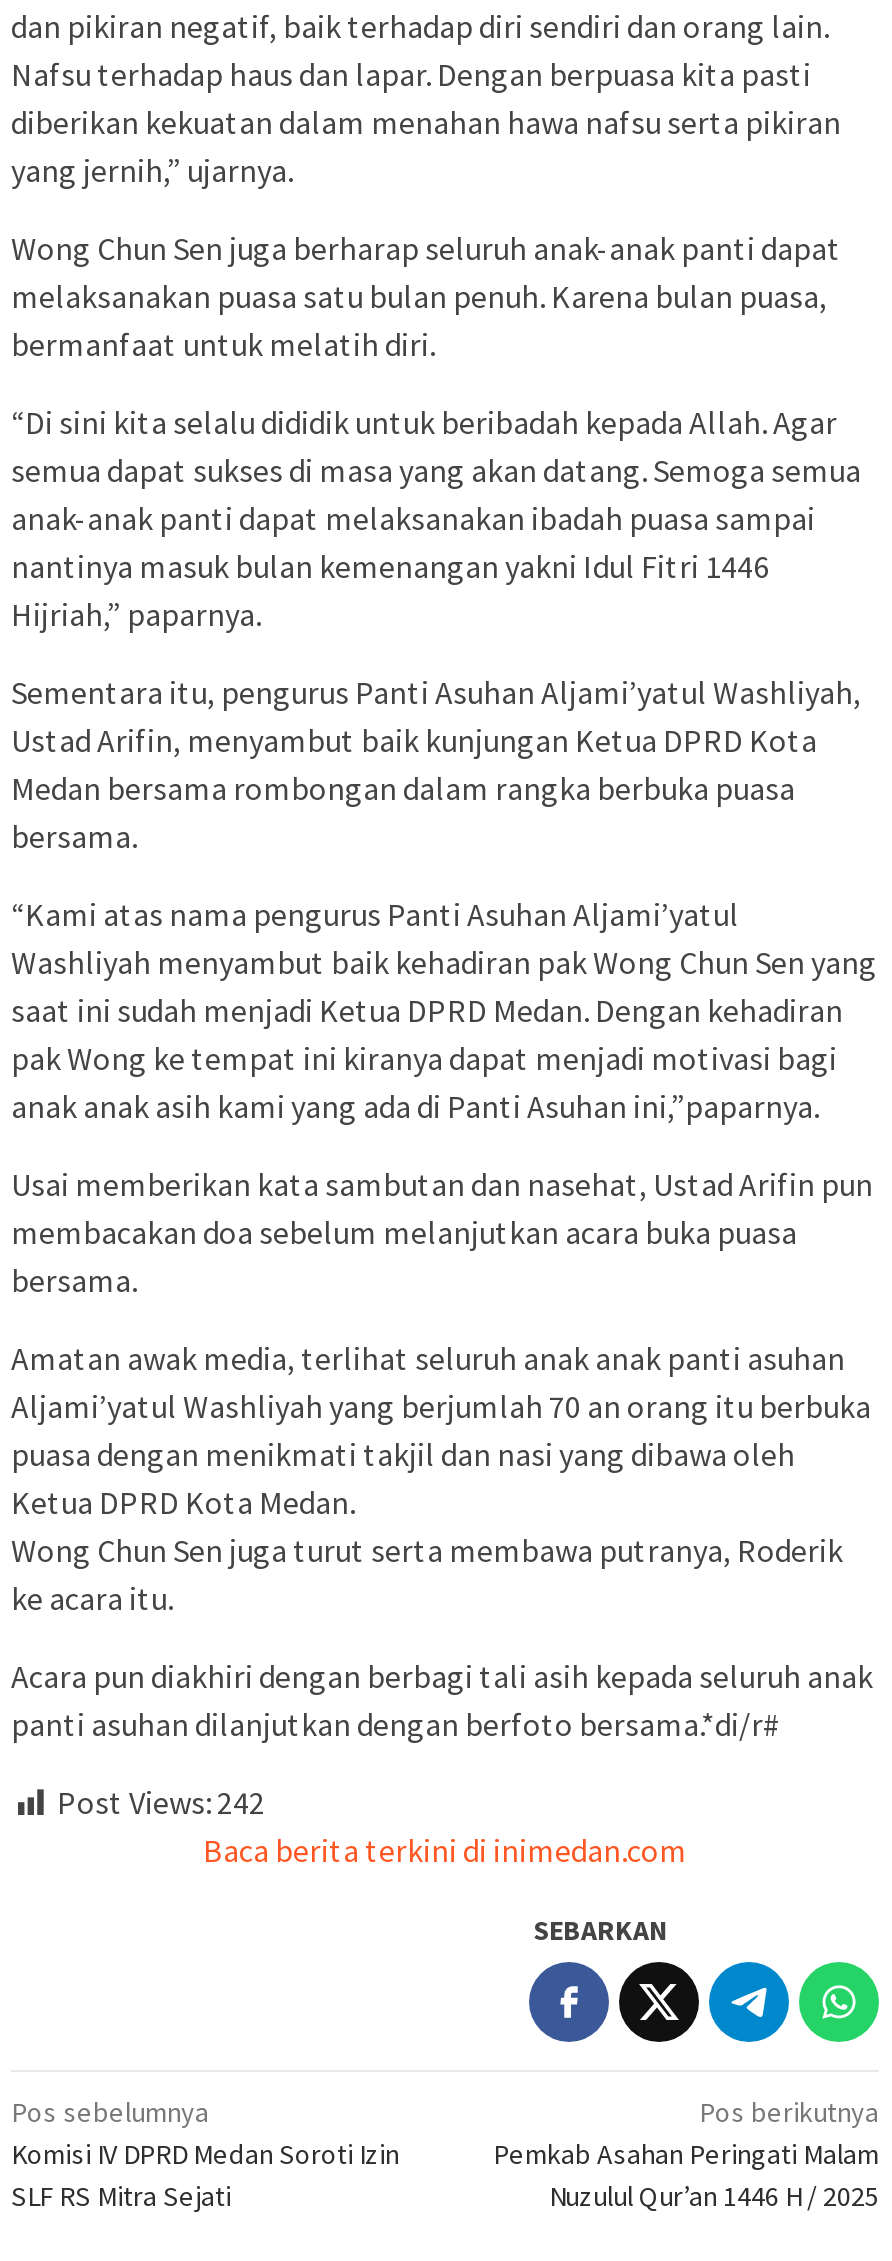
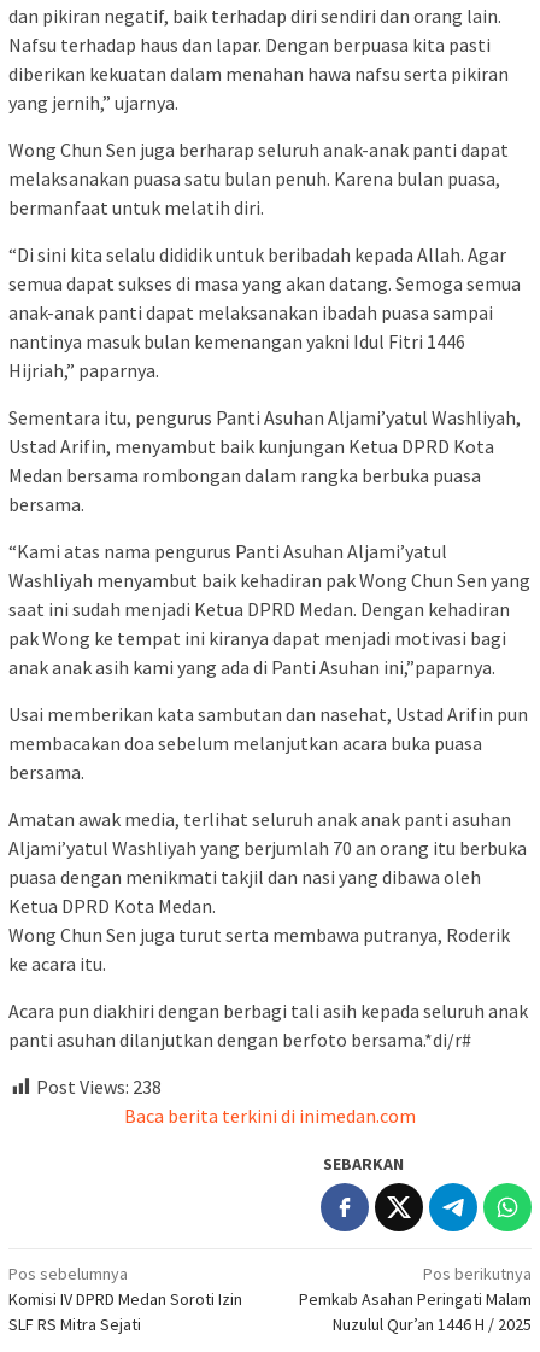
- Post Views: 242
+ Post Views: 238
